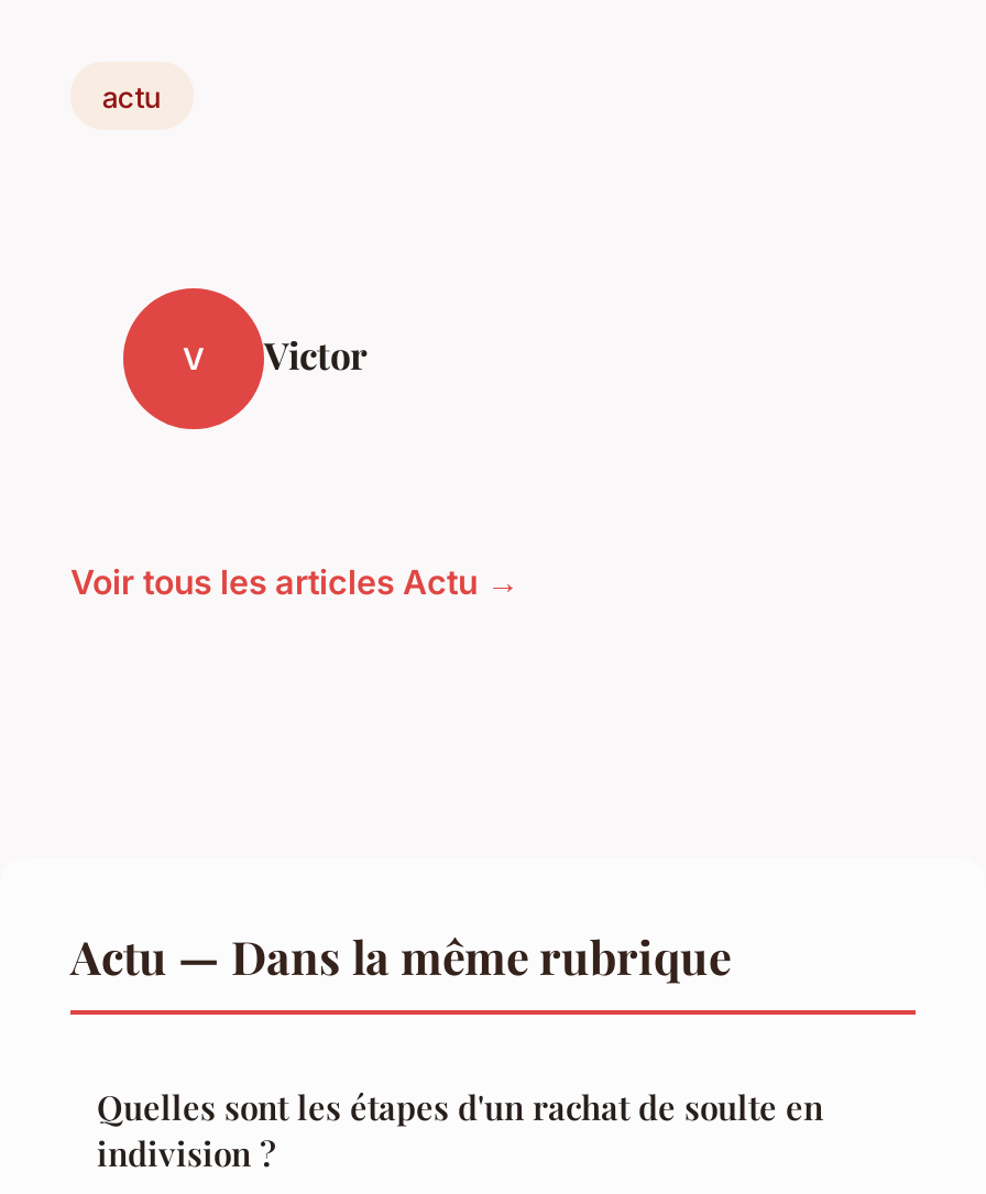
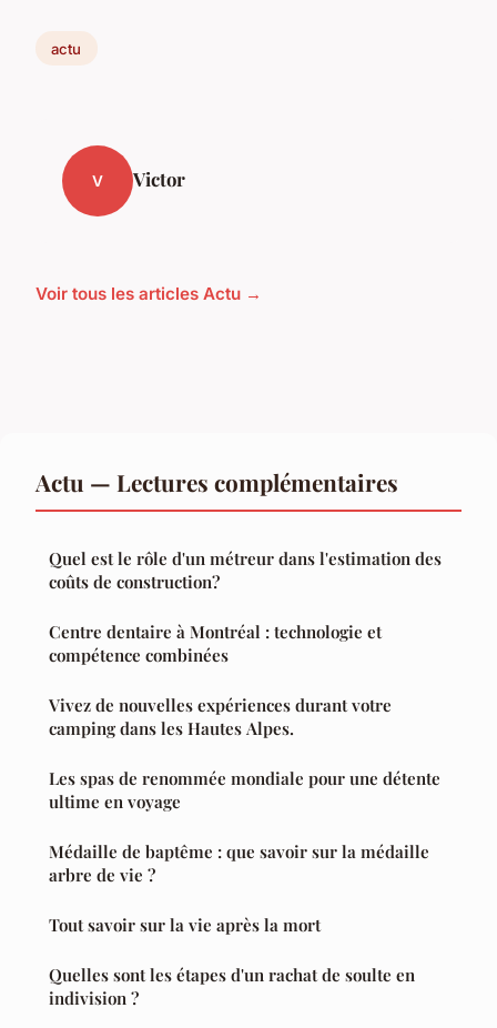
- Actu — Dans la même rubrique
+ Actu — Lectures complémentaires
+ Quel est le rôle d'un métreur dans l'estimation des
+ coûts de construction?
+ Centre dentaire à Montréal : technologie et
+ compétence combinées
+ Vivez de nouvelles expériences durant votre
+ camping dans les Hautes Alpes.
+ Les spas de renommée mondiale pour une détente
+ ultime en voyage
+ Médaille de baptême : que savoir sur la médaille
+ arbre de vie ?
+ Tout savoir sur la vie après la mort
